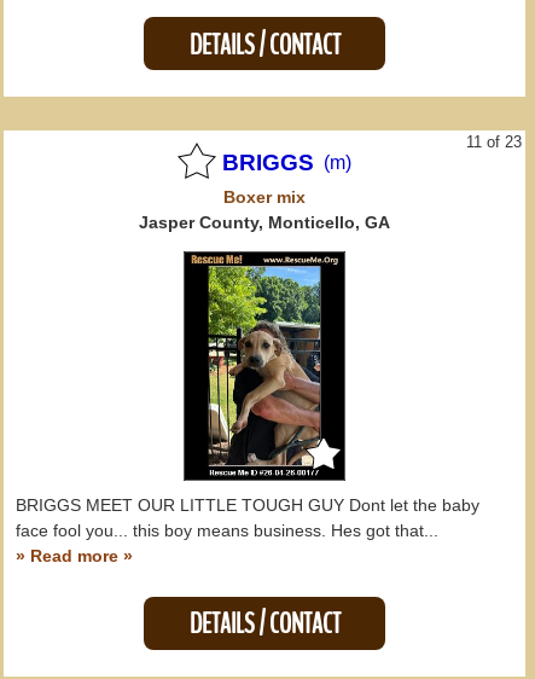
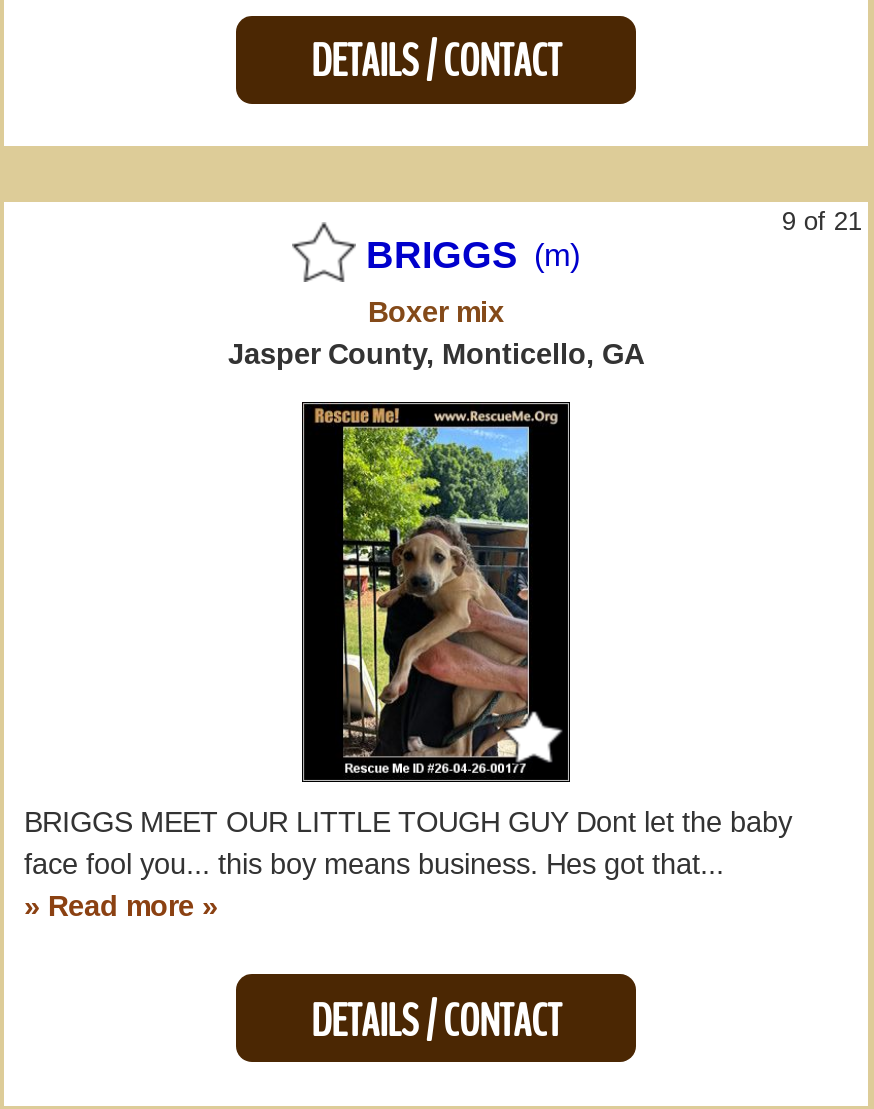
- 11 of 23
+ 9 of 21
